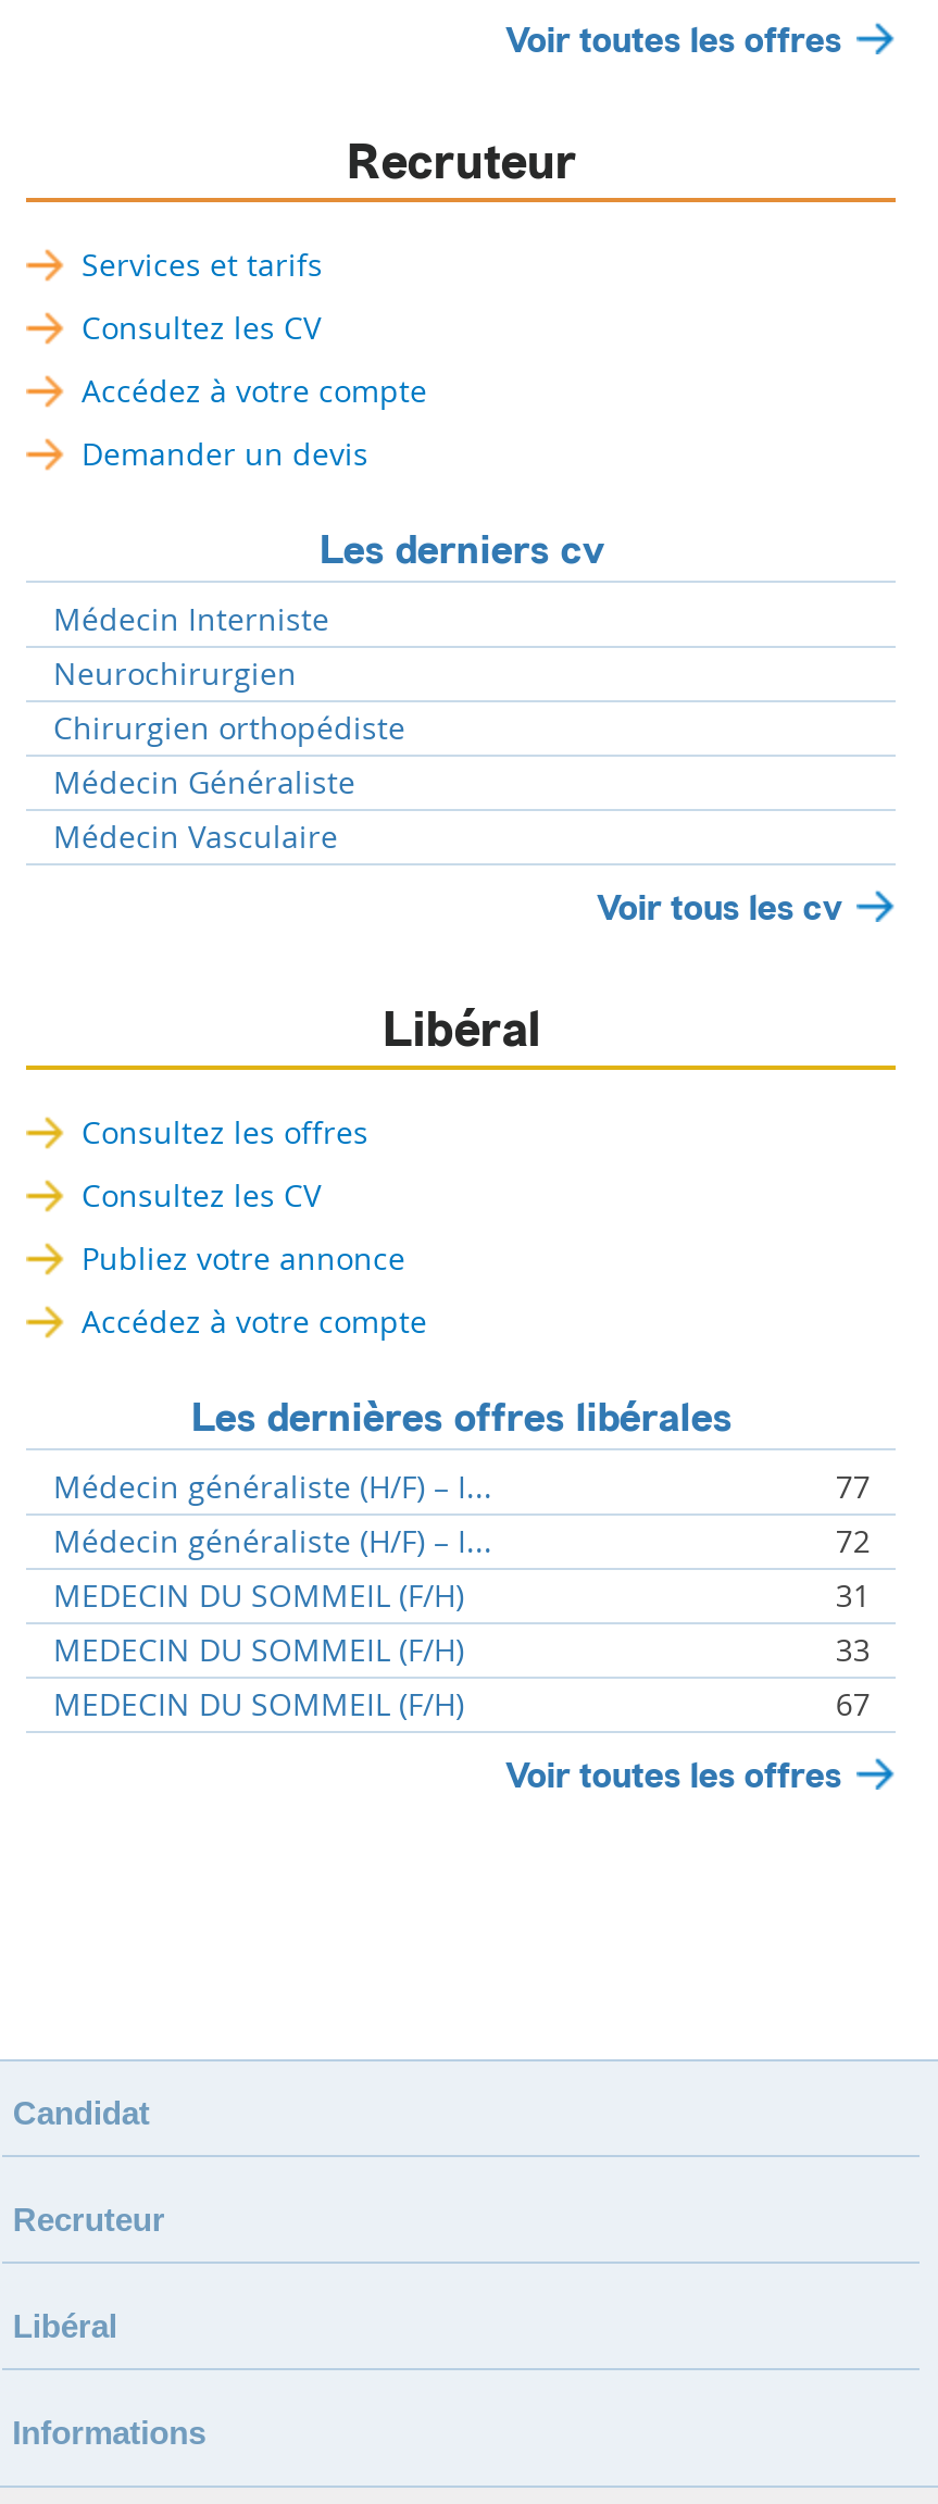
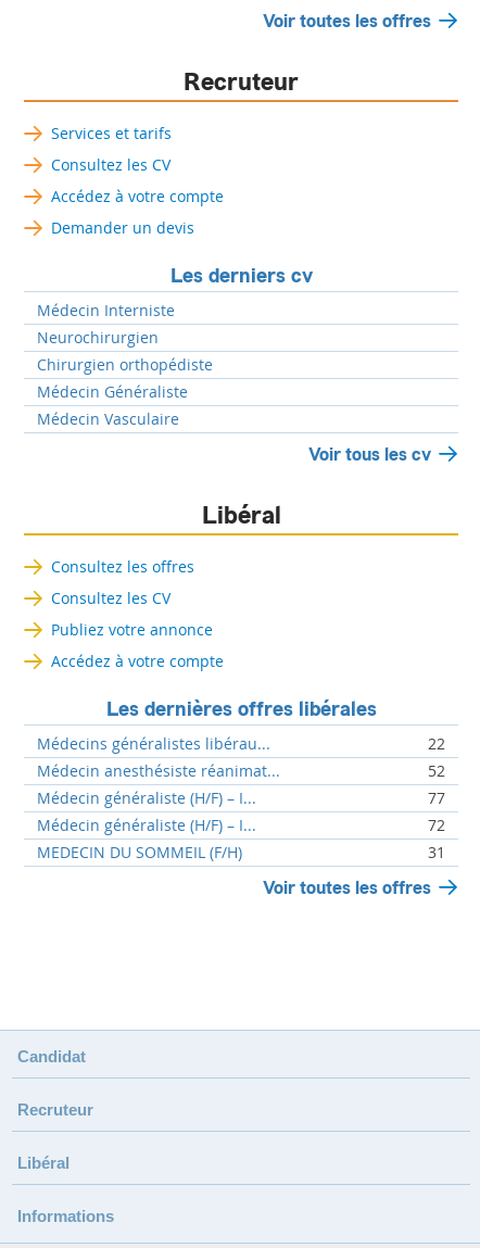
+ Médecins généralistes libérau...
+ 22
+ Médecin anesthésiste réanimat...
+ 52

moved down: Médecin généraliste (H/F) – I... | 77 | Médecin généraliste (H/F) – I... | 72 | MEDECIN DU SOMMEIL (F/H) | 31

- MEDECIN DU SOMMEIL (F/H)
- 33
- MEDECIN DU SOMMEIL (F/H)
- 67
